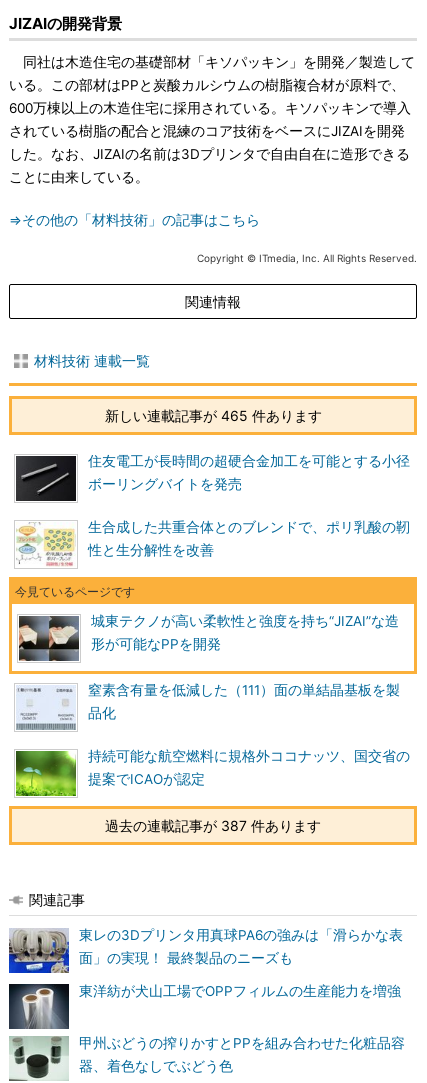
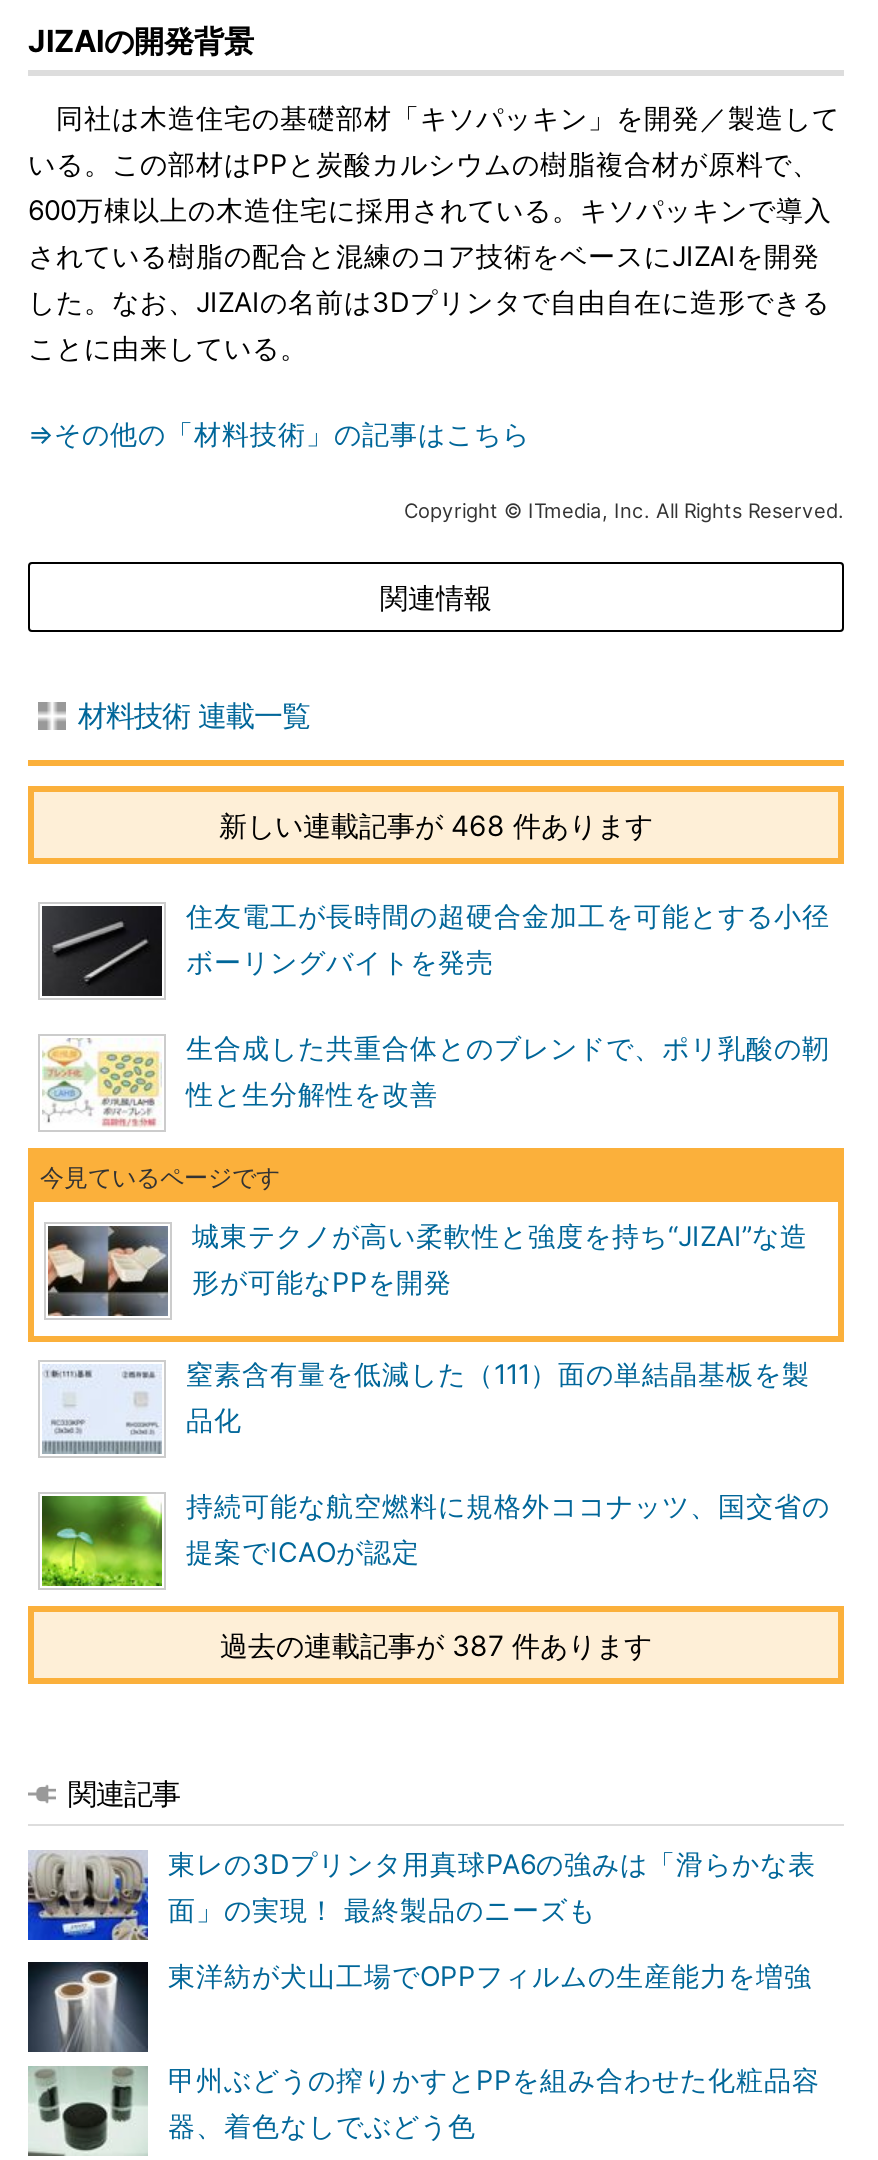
- 新しい連載記事が 465 件あります
+ 新しい連載記事が 468 件あります
